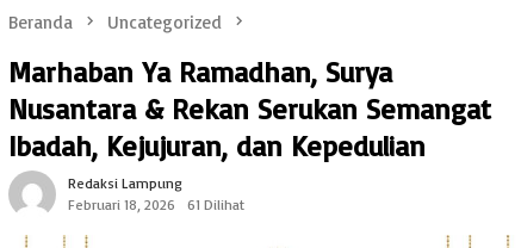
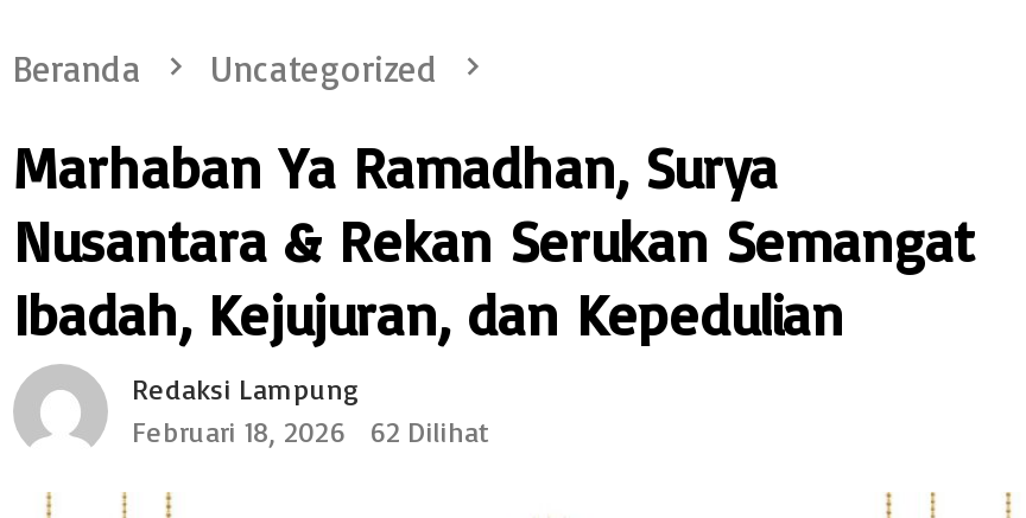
- Februari 18, 2026 61 Dilihat
+ Februari 18, 2026 62 Dilihat
